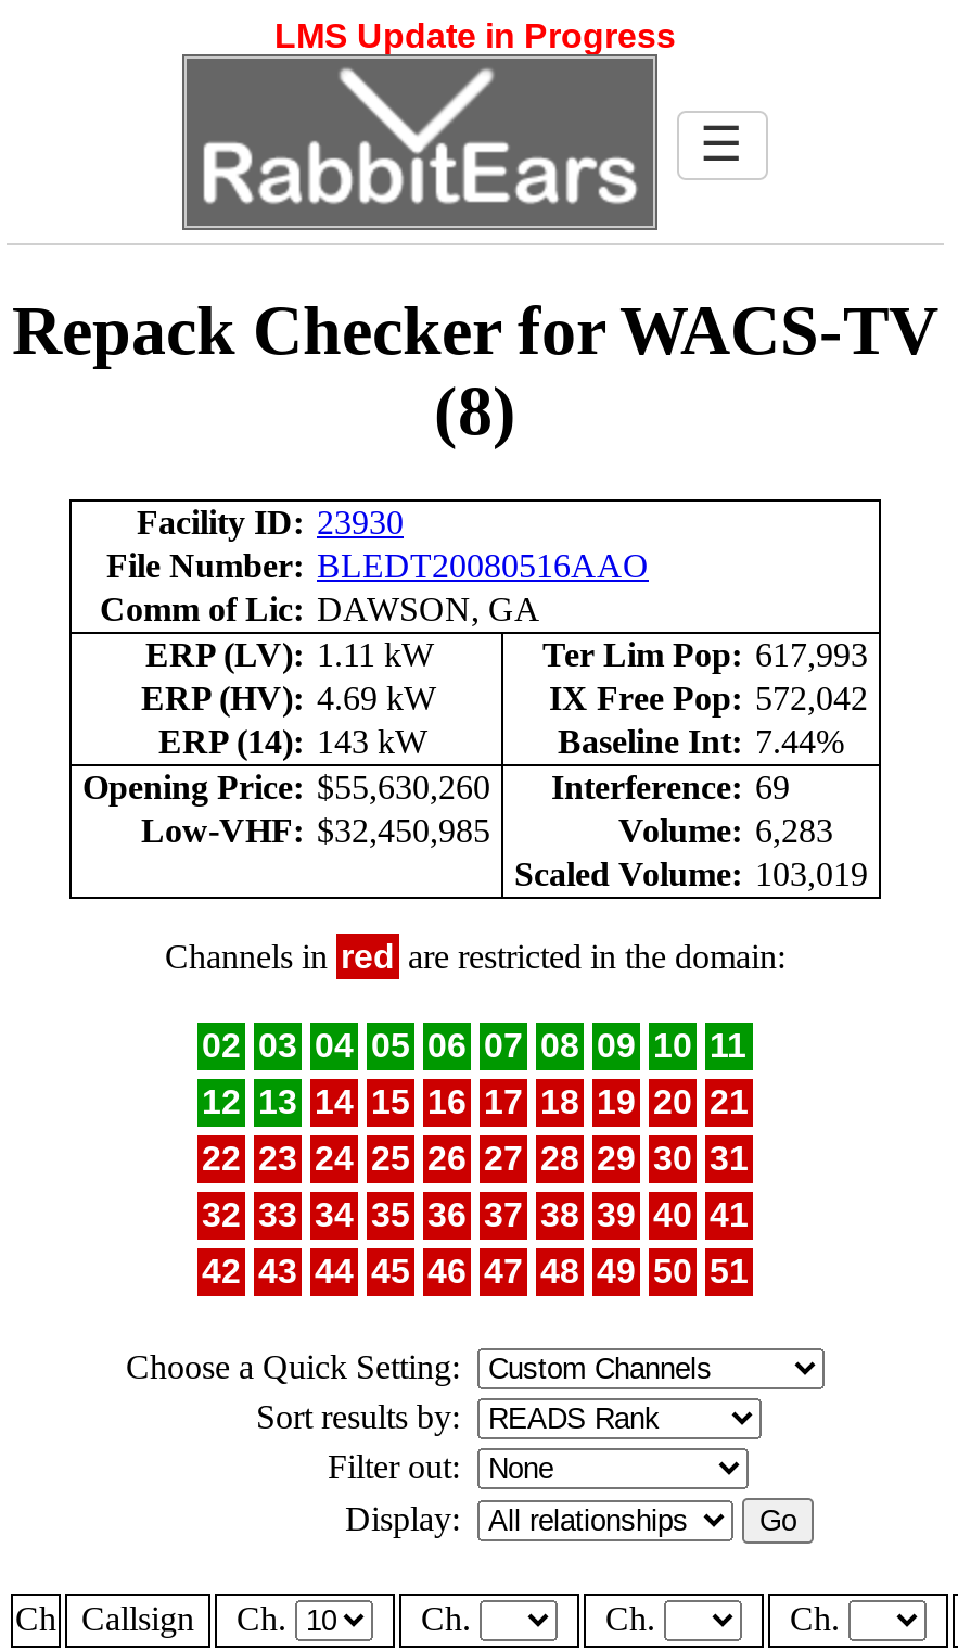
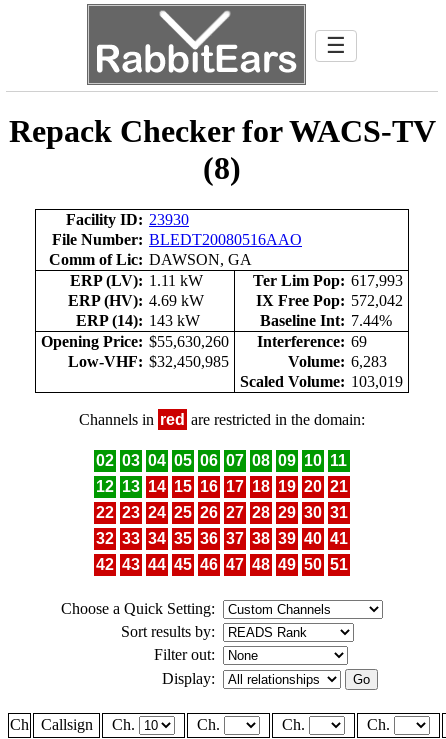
- LMS Update in Progress
